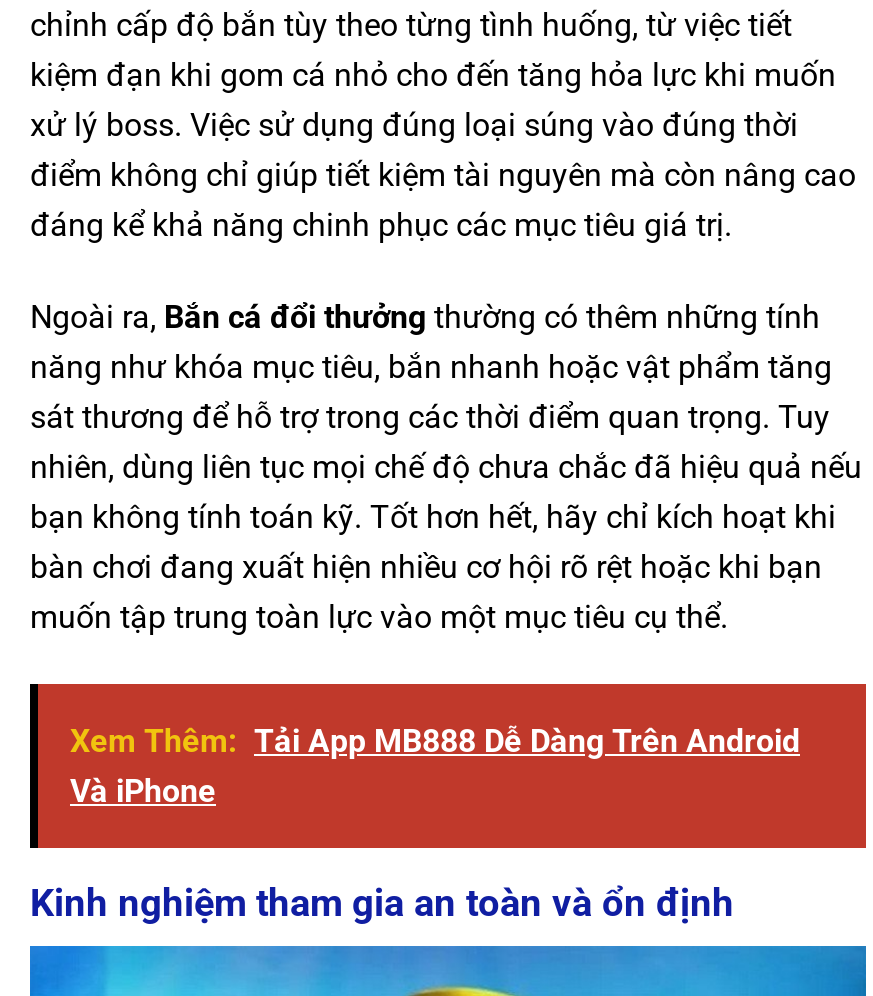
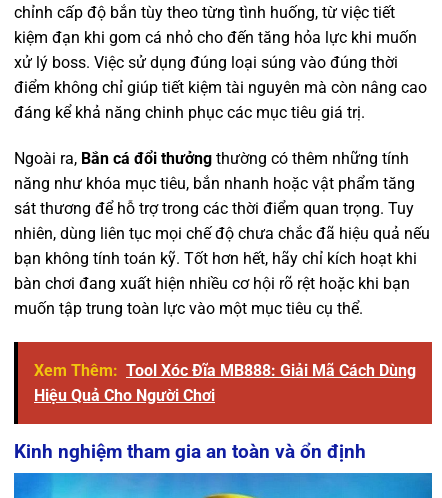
- Xem Thêm: Tải App MB888 Dễ Dàng Trên Android
- Và iPhone
+ Xem Thêm: Tool Xóc Đĩa MB888: Giải Mã Cách Dùng
+ Hiệu Quả Cho Người Chơi
